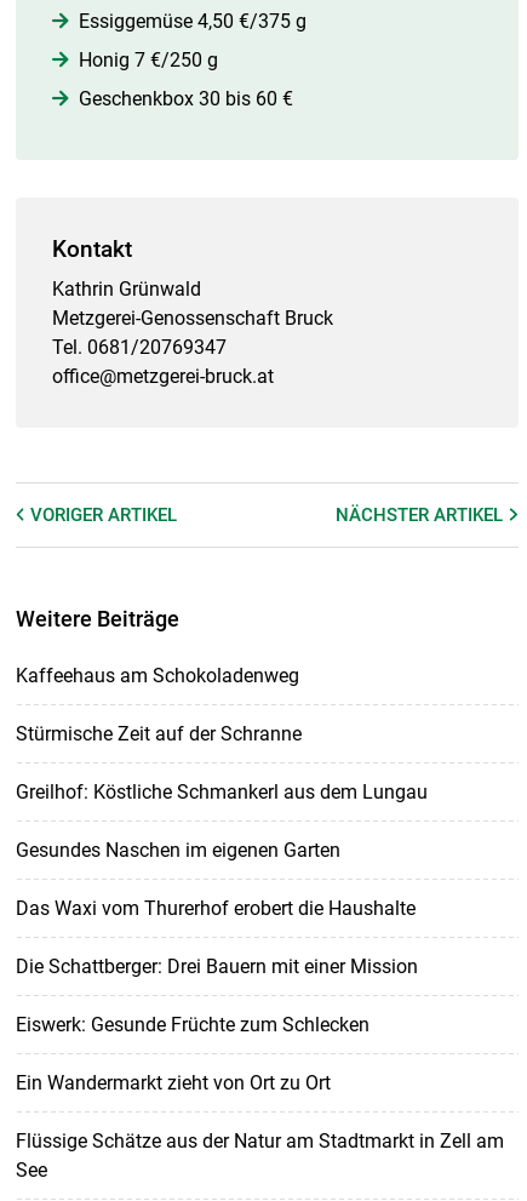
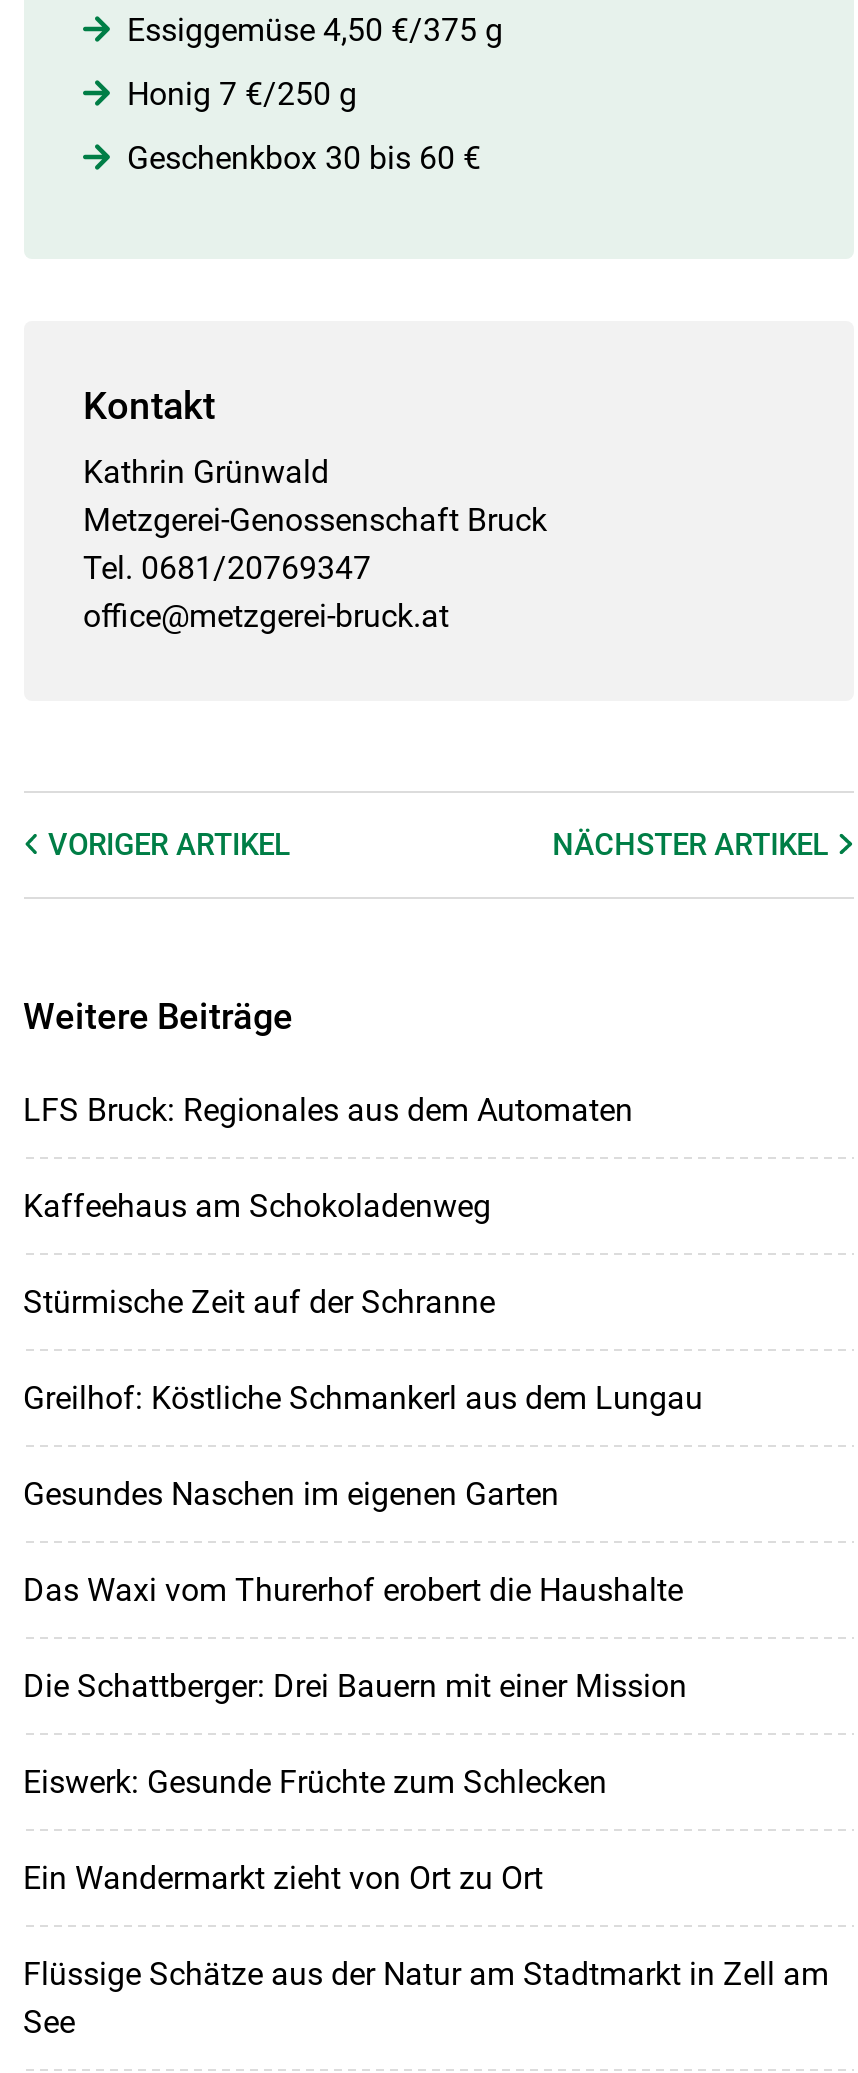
+ LFS Bruck: Regionales aus dem Automaten
